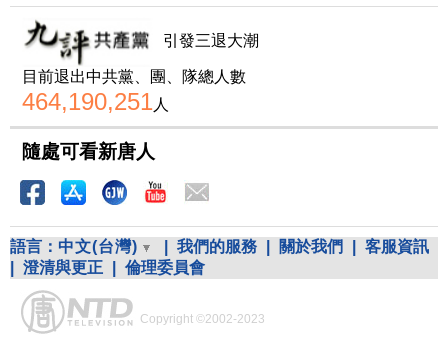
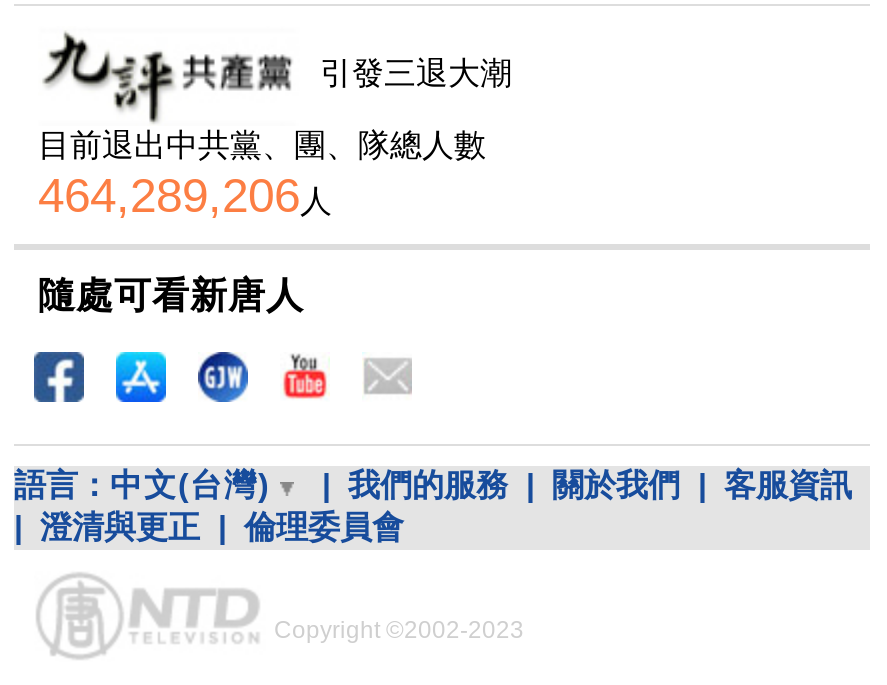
- 464,190,251人
+ 464,289,206人
